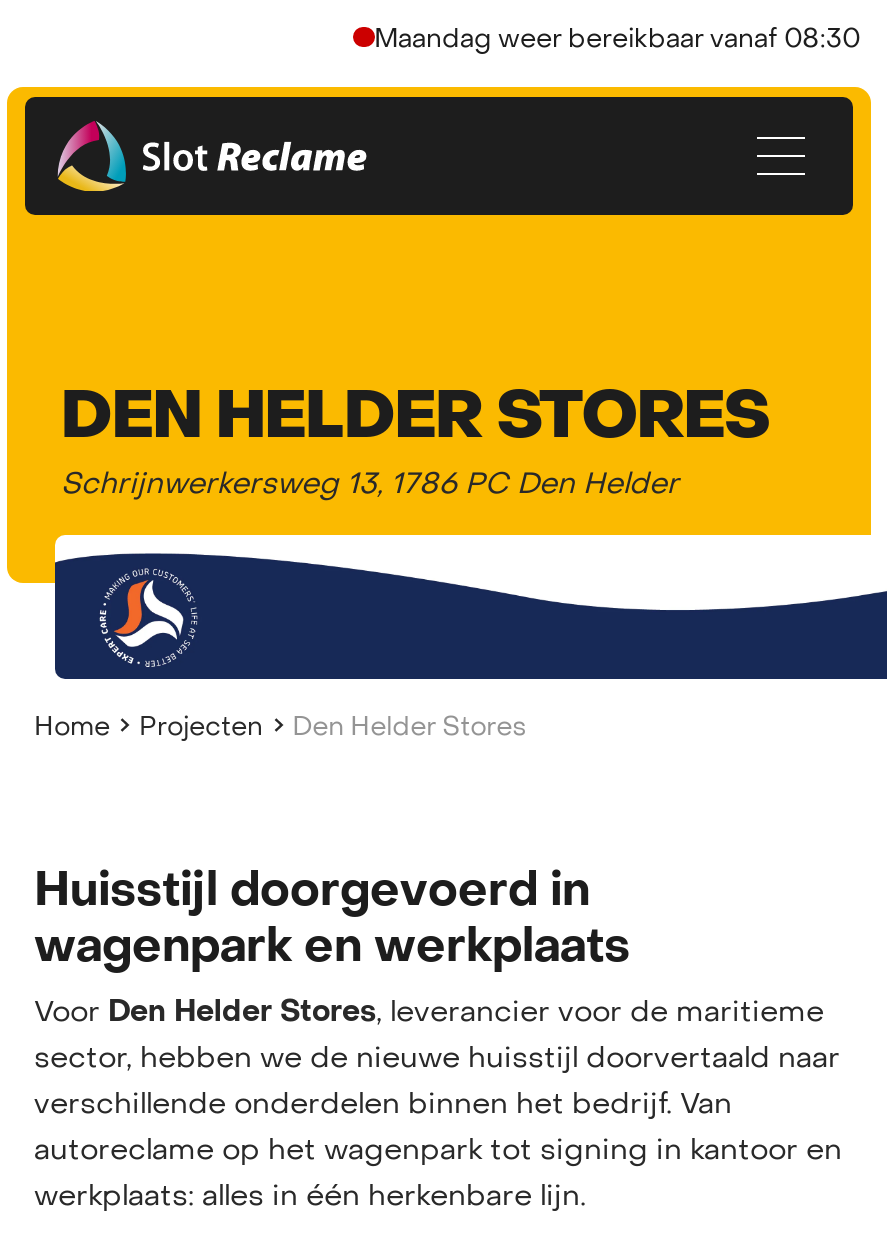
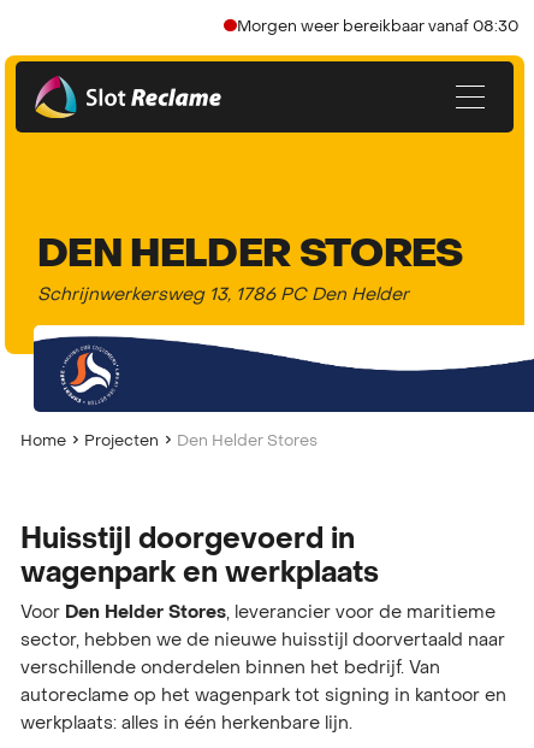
- Maandag weer bereikbaar vanaf 08:30
+ Morgen weer bereikbaar vanaf 08:30
